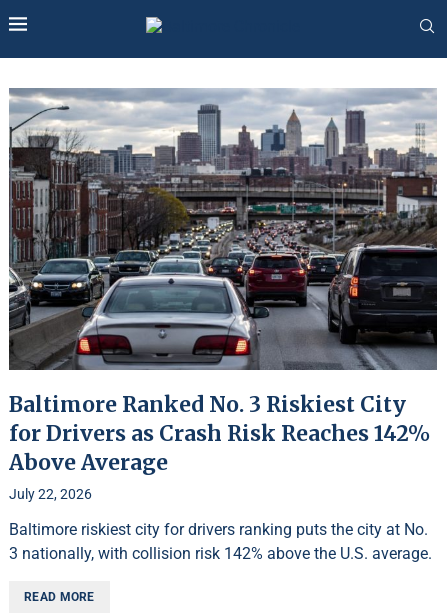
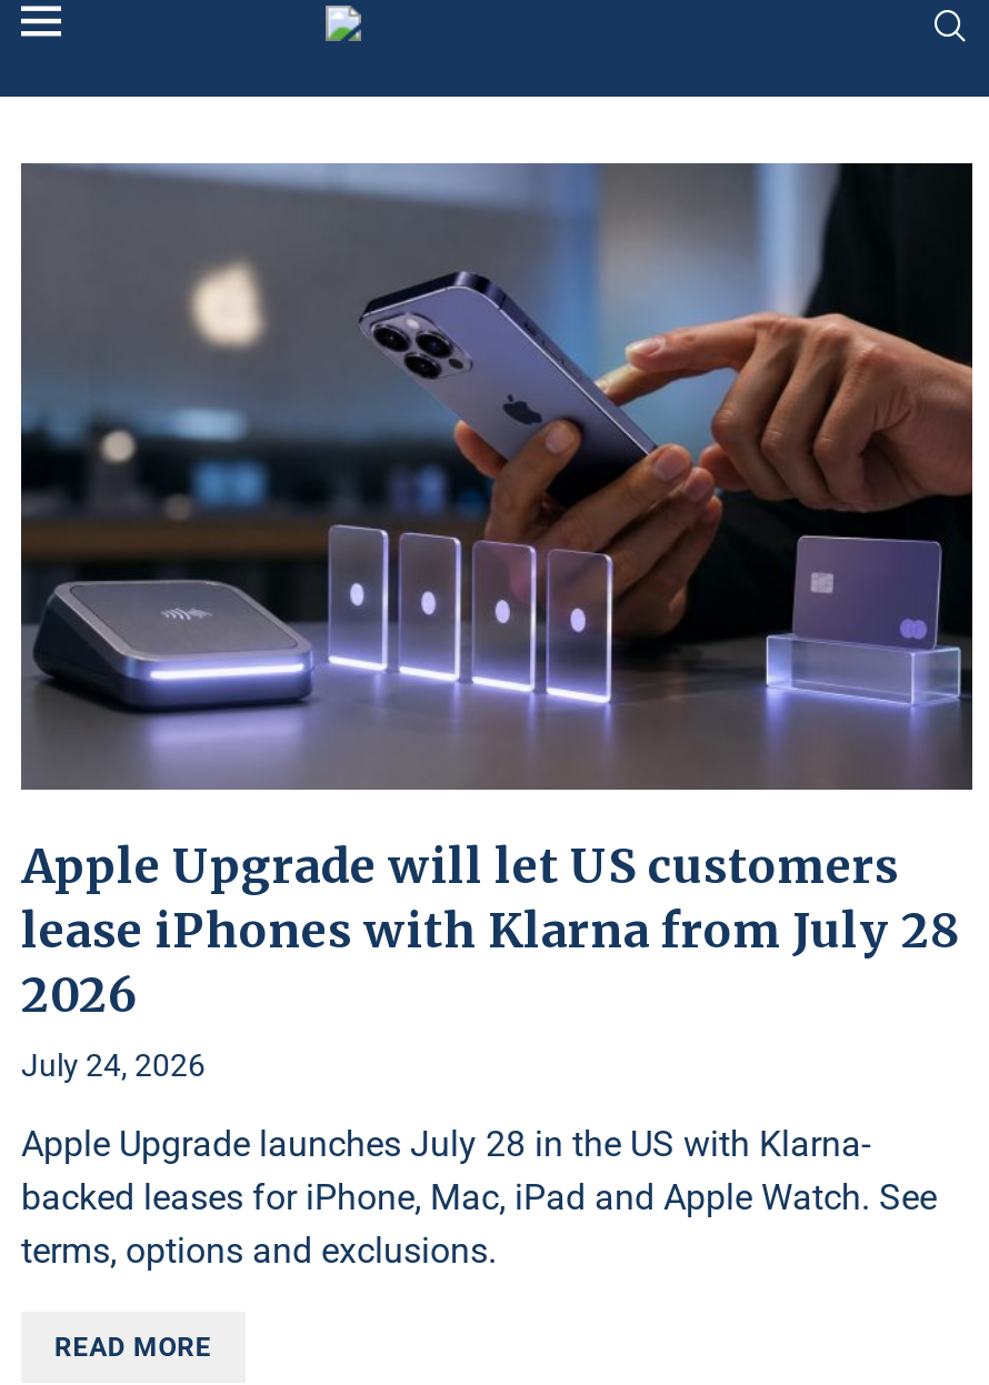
- [image]
- Baltimore Ranked No. 3 Riskiest City
- for Drivers as Crash Risk Reaches 142%
- Above Average
- July 22, 2026
+ [image]
+ Apple Upgrade will let US customers
+ lease iPhones with Klarna from July 28
+ 2026
+ July 24, 2026

- Baltimore riskiest city for drivers ranking puts the city at No.
- 3 nationally, with collision risk 142% above the U.S. average.
+ Apple Upgrade launches July 28 in the US with Klarna-
+ backed leases for iPhone, Mac, iPad and Apple Watch. See
+ terms, options and exclusions.
